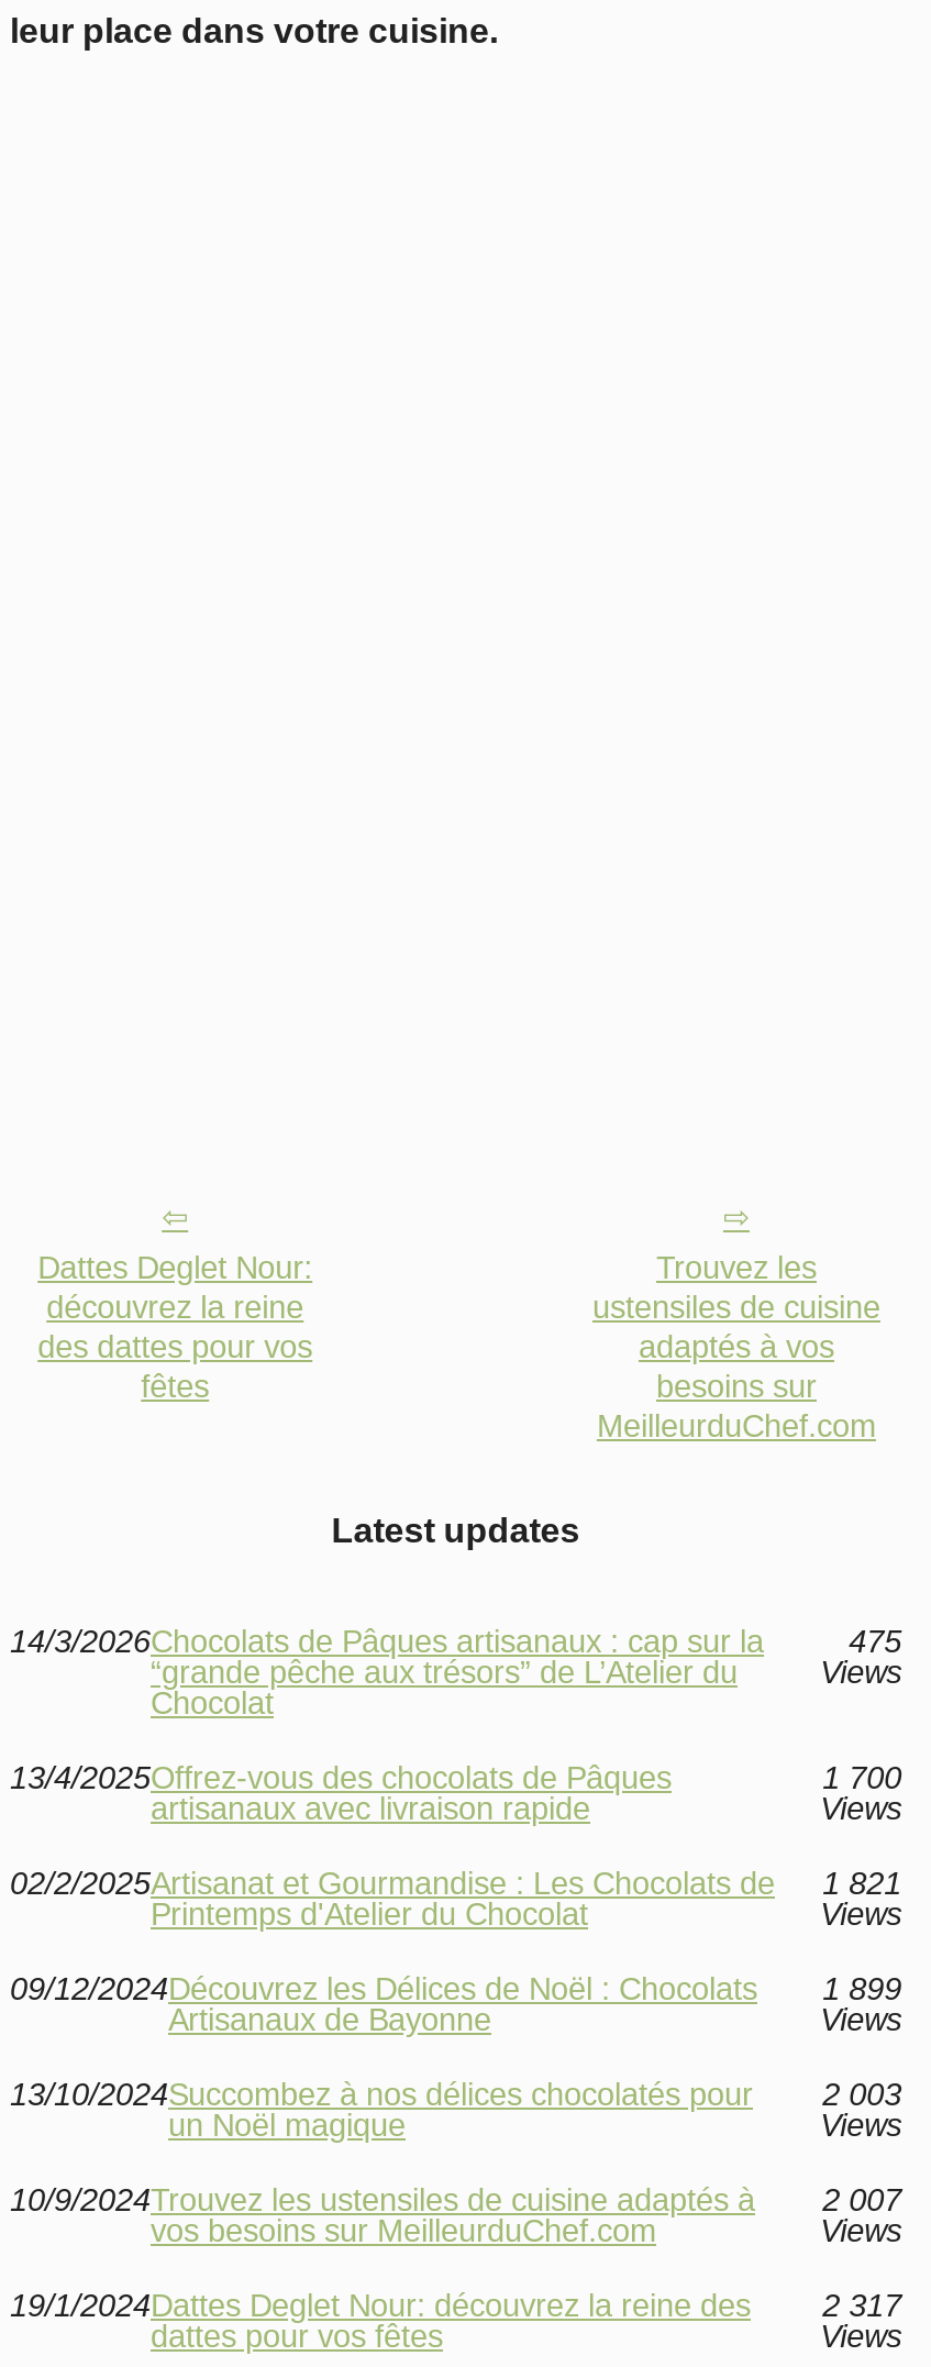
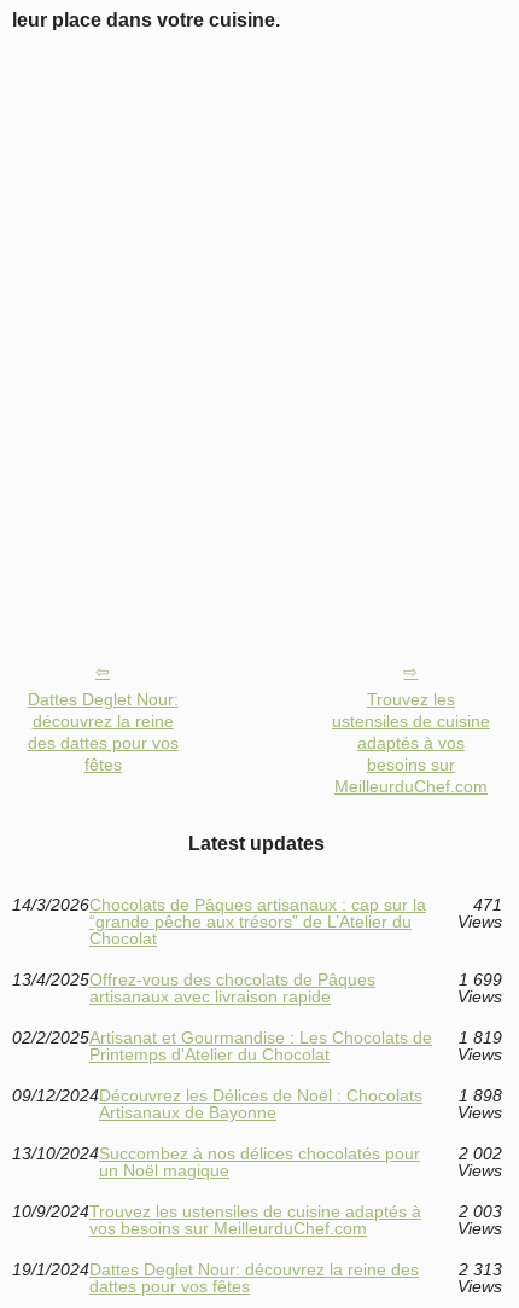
- 475
+ 471

- 1 700
+ 1 699

- 02/2/2025Artisanat et Gourmandise : Les Chocolats de 1 821
+ 02/2/2025Artisanat et Gourmandise : Les Chocolats de 1 819

- 09/12/2024Découvrez les Délices de Noël : Chocolats 1 899
+ 09/12/2024Découvrez les Délices de Noël : Chocolats 1 898

- 13/10/2024Succombez à nos délices chocolatés pour 2 003
+ 13/10/2024Succombez à nos délices chocolatés pour 2 002

- 10/9/2024Trouvez les ustensiles de cuisine adaptés à 2 007
+ 10/9/2024Trouvez les ustensiles de cuisine adaptés à 2 003

- 2 317
+ 2 313
